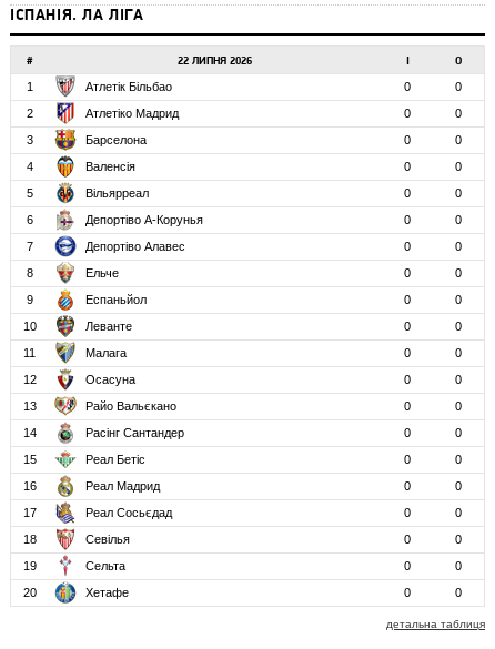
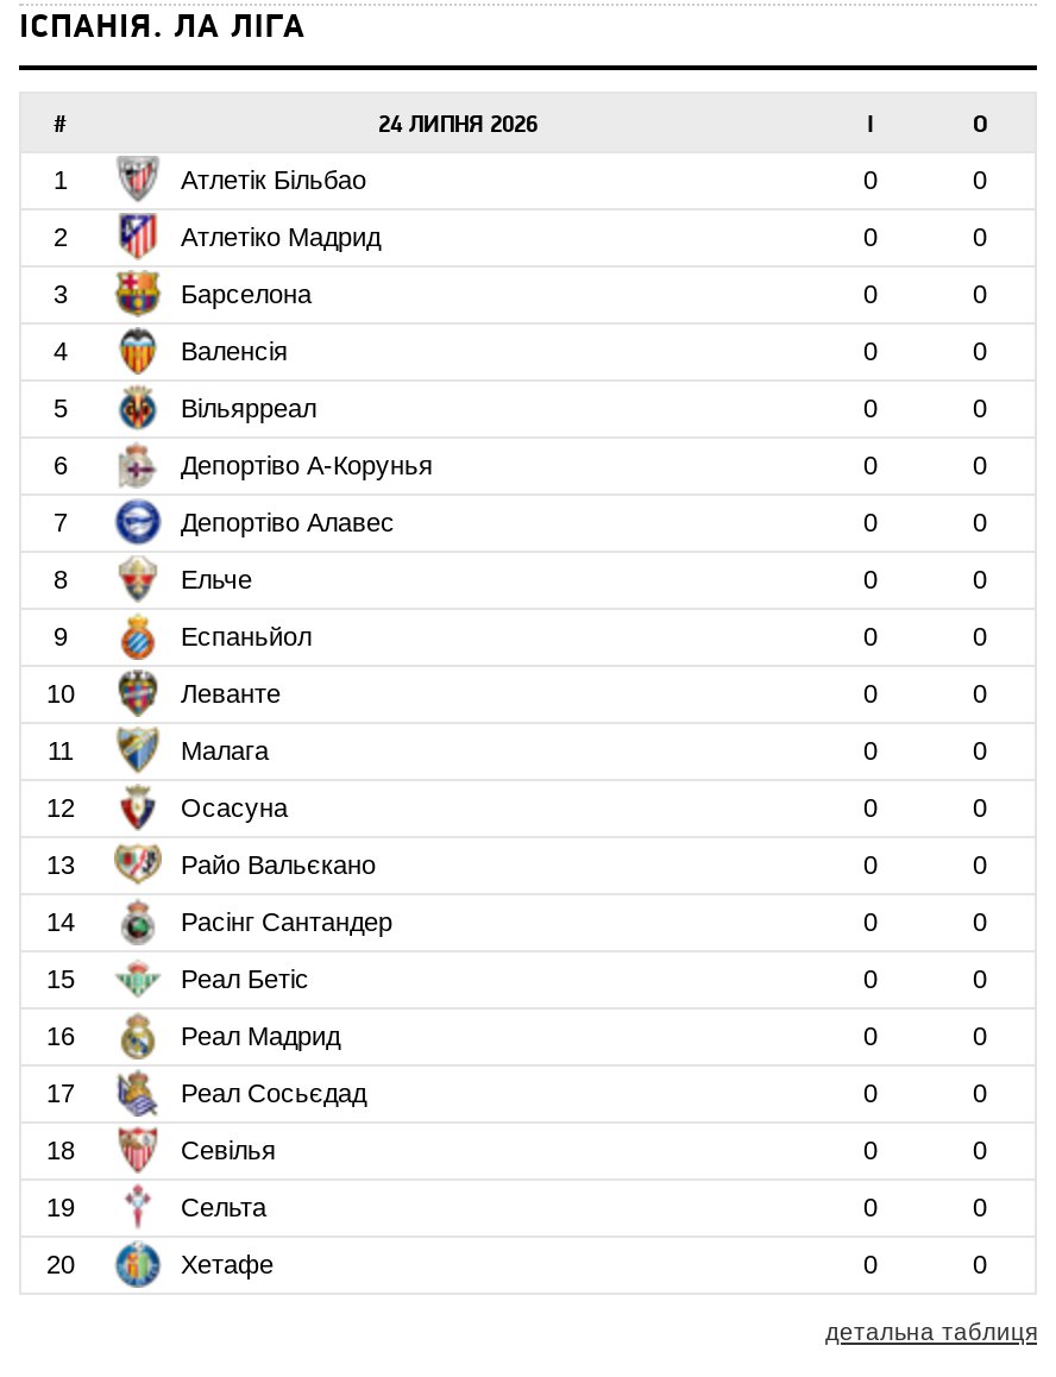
- 22 ЛИПНЯ 2026
+ 24 ЛИПНЯ 2026
